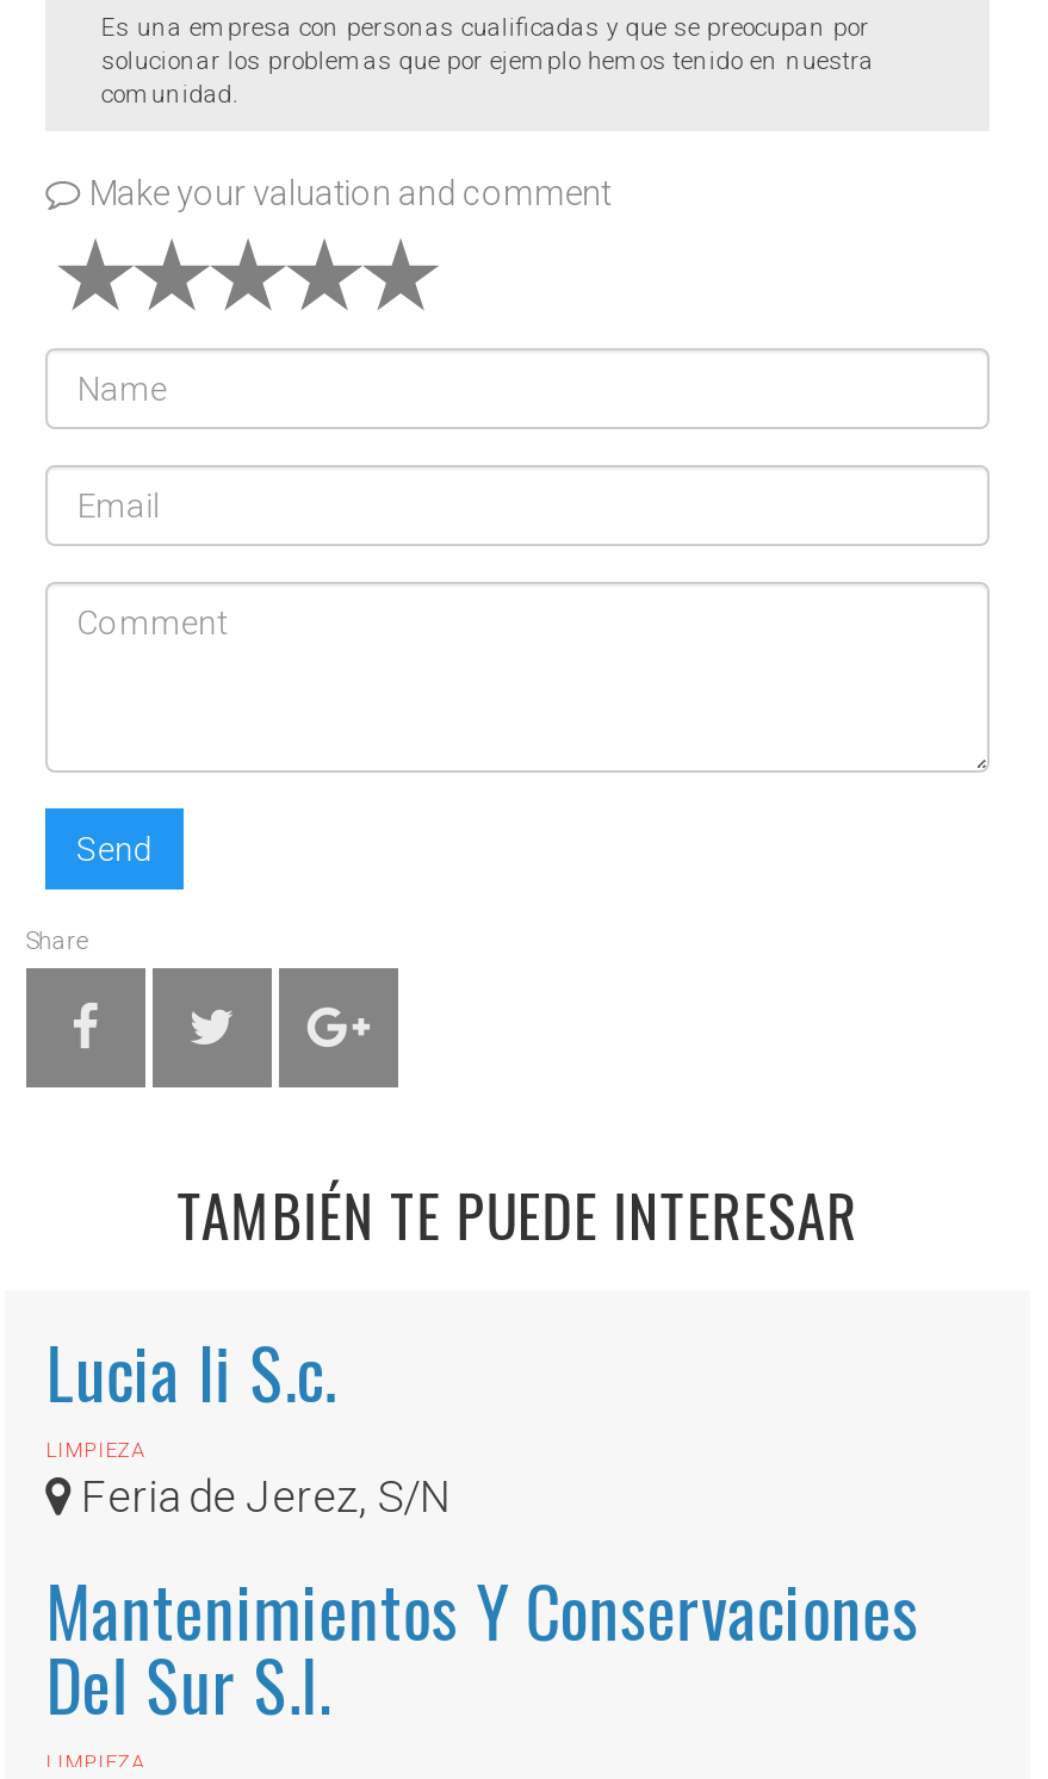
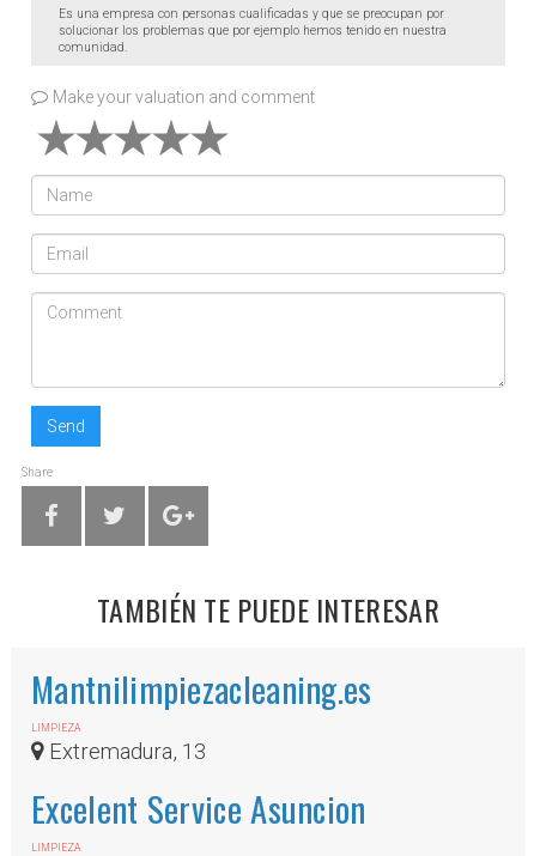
- Lucia Ii S.c.
+ Mantnilimpiezacleaning.es

- Feria de Jerez, S/N
- Mantenimientos Y Conservaciones
- Del Sur S.l.
+ Extremadura, 13
+ Excelent Service Asuncion
